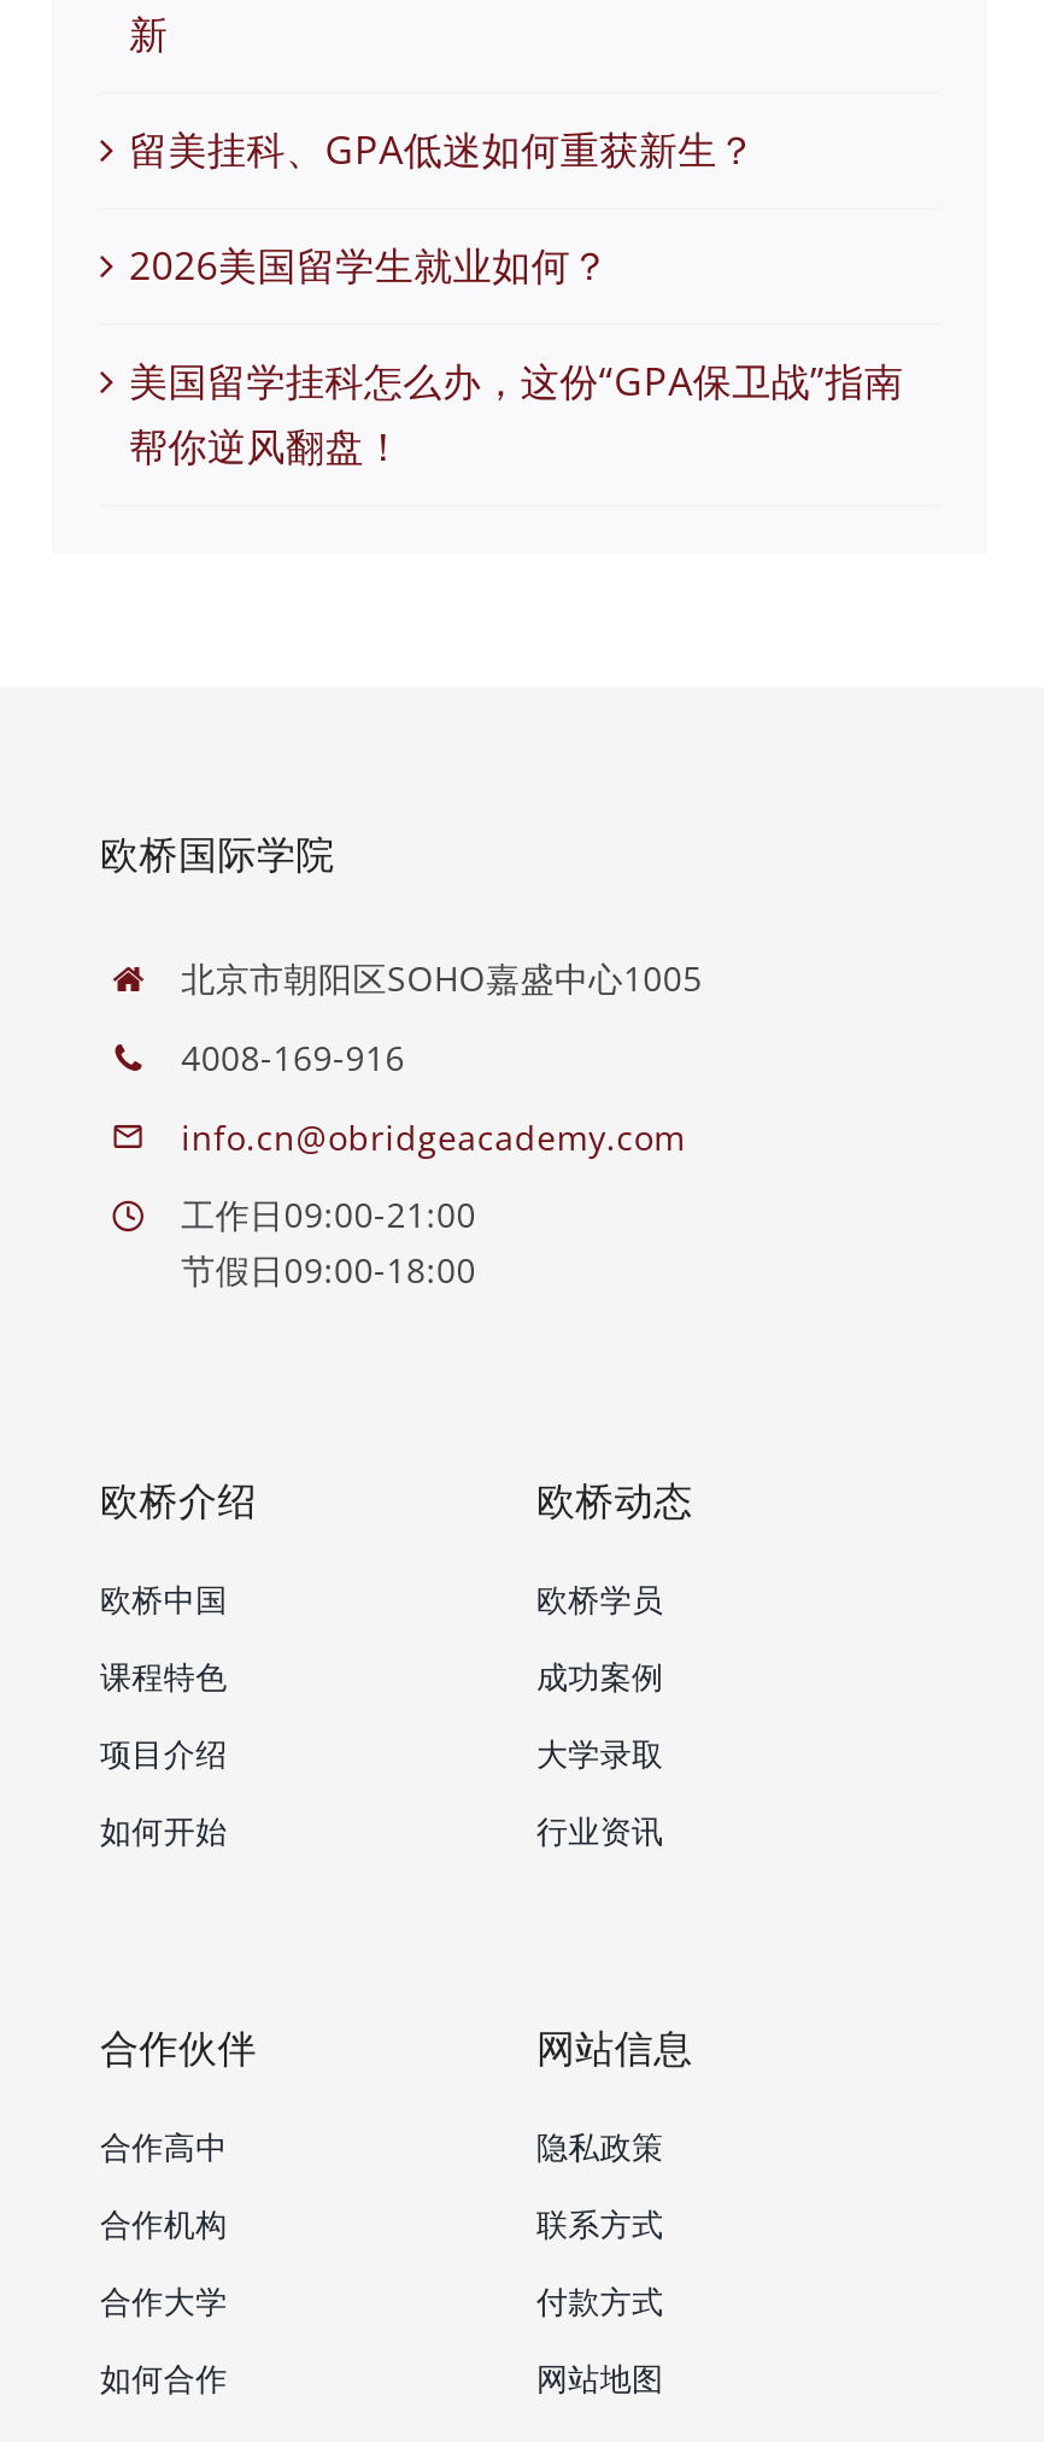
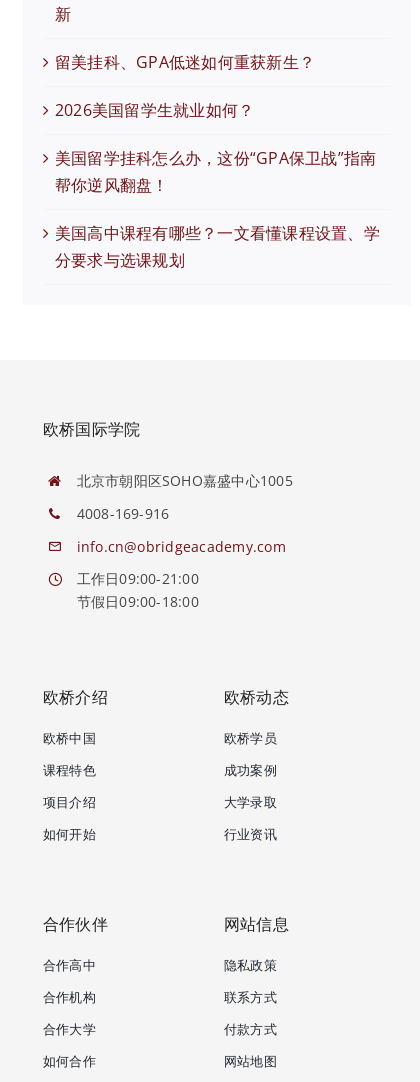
+ 美国高中课程有哪些？一文看懂课程设置、学
+ 分要求与选课规划
